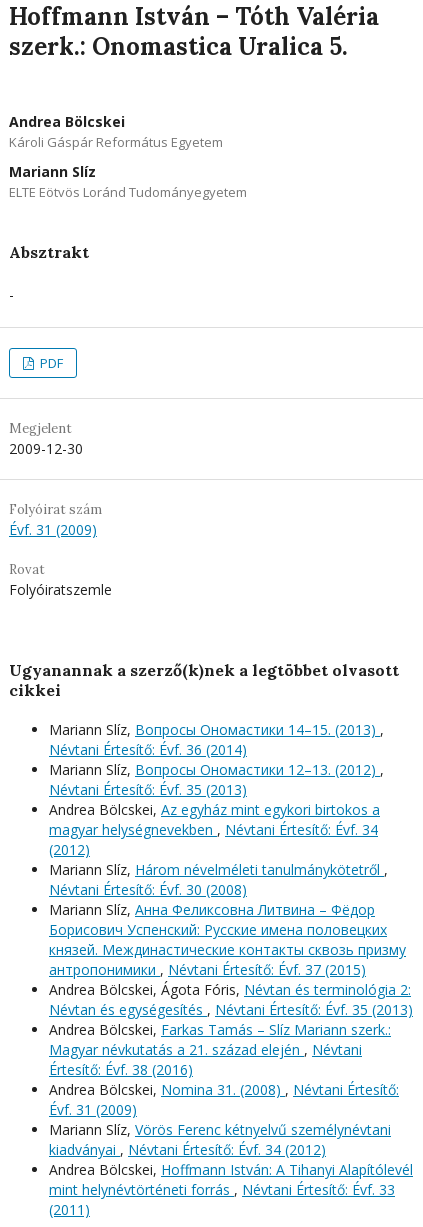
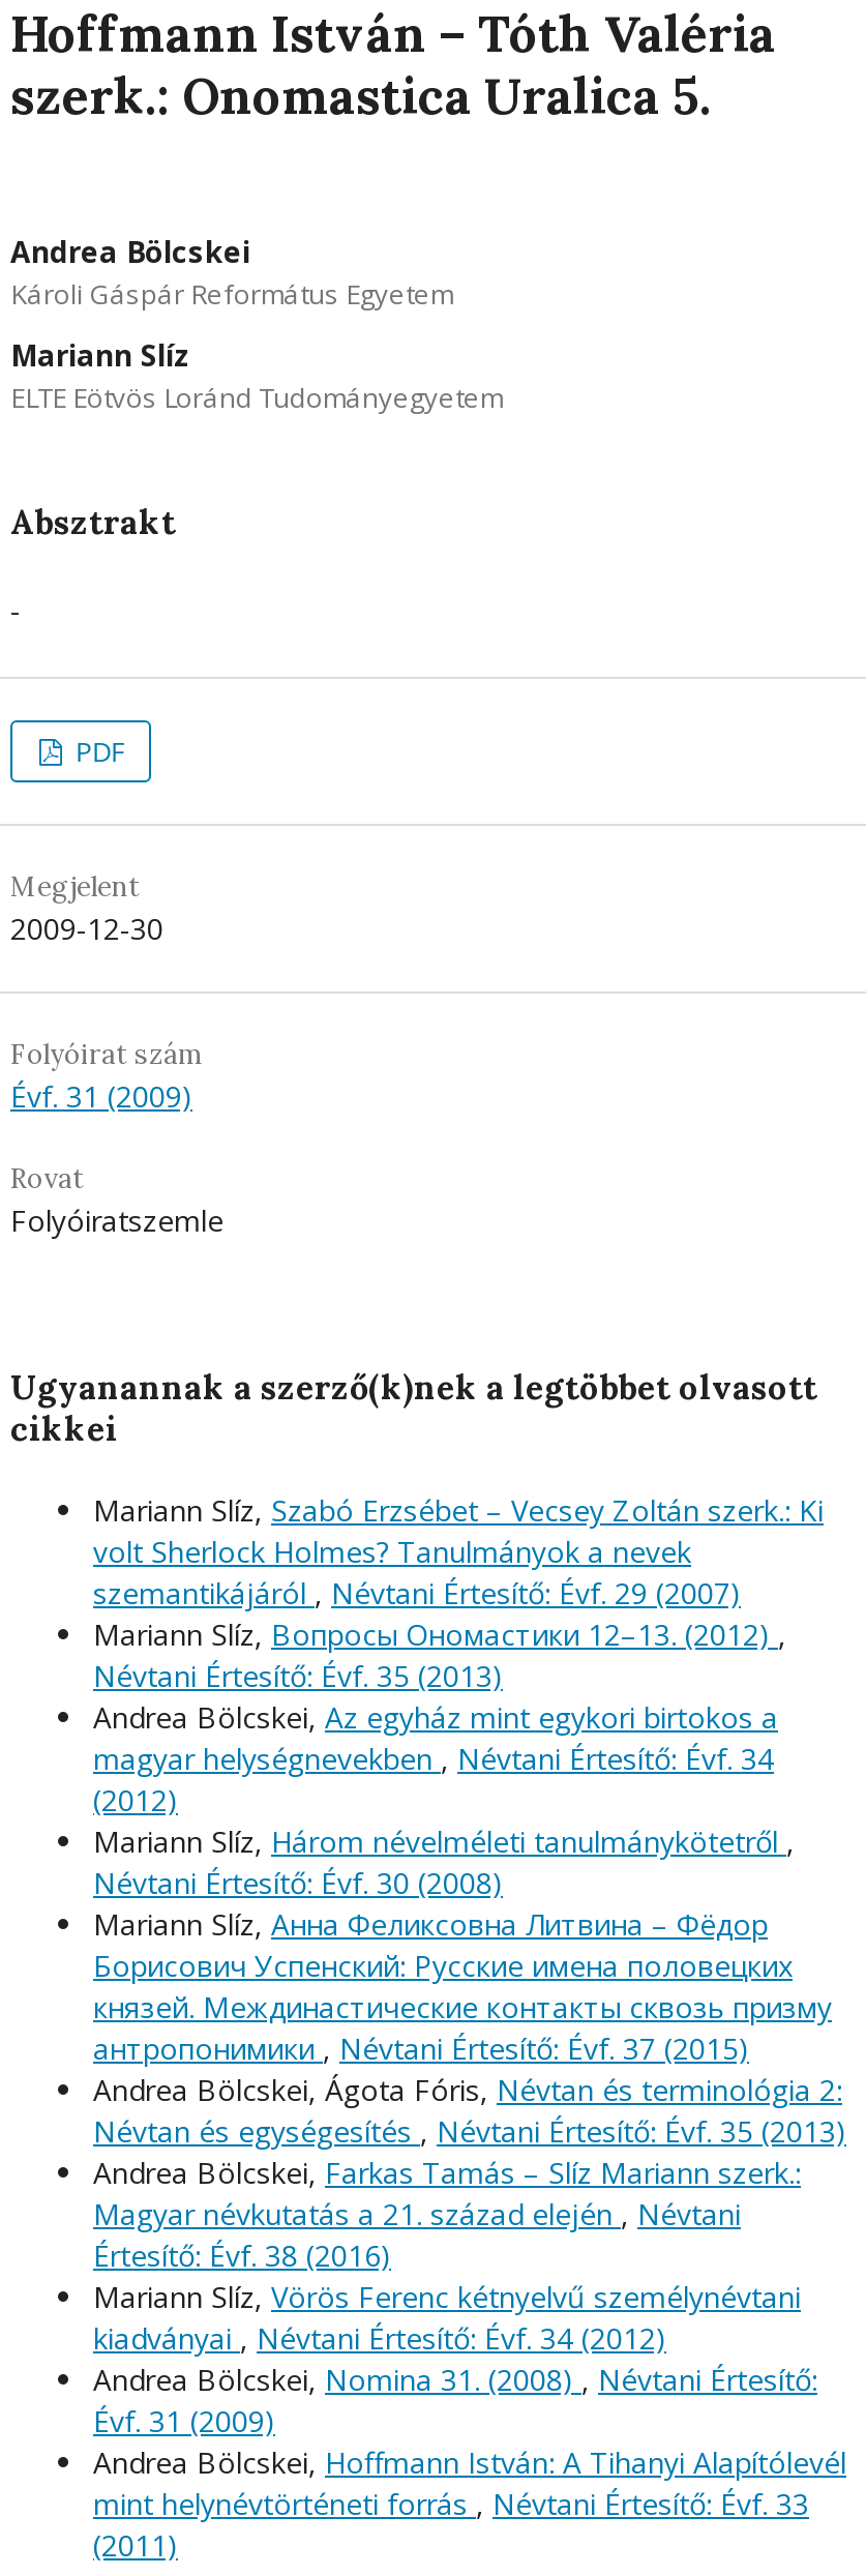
- Mariann Slíz, Вопросы Ономастики 14–15. (2013),
- Névtani Értesítő: Évf. 36 (2014)
+ Mariann Slíz, Szabó Erzsébet – Vecsey Zoltán szerk.: Ki
+ volt Sherlock Holmes? Tanulmányok a nevek
+ szemantikájáról, Névtani Értesítő: Évf. 29 (2007)

moved down: Andrea Bölcskei, Nomina 31. (2008), Névtani Értesítő: | Évf. 31 (2009)

moved up: Mariann Slíz, Vörös Ferenc kétnyelvű személynévtani | kiadványai, Névtani Értesítő: Évf. 34 (2012)
